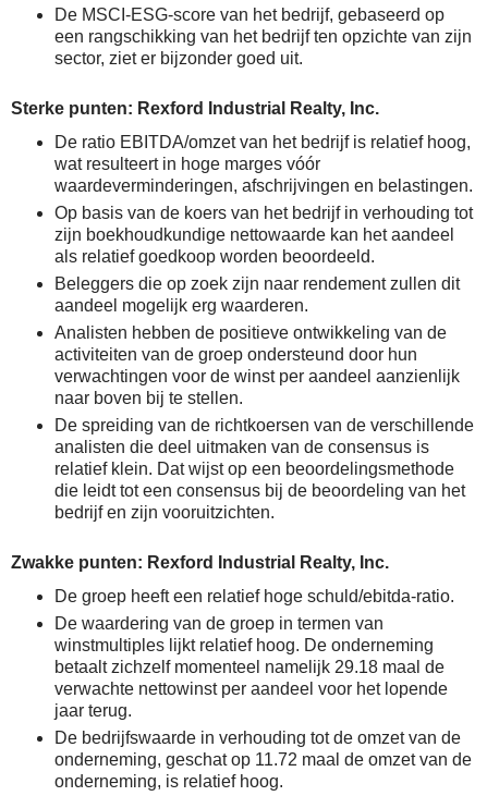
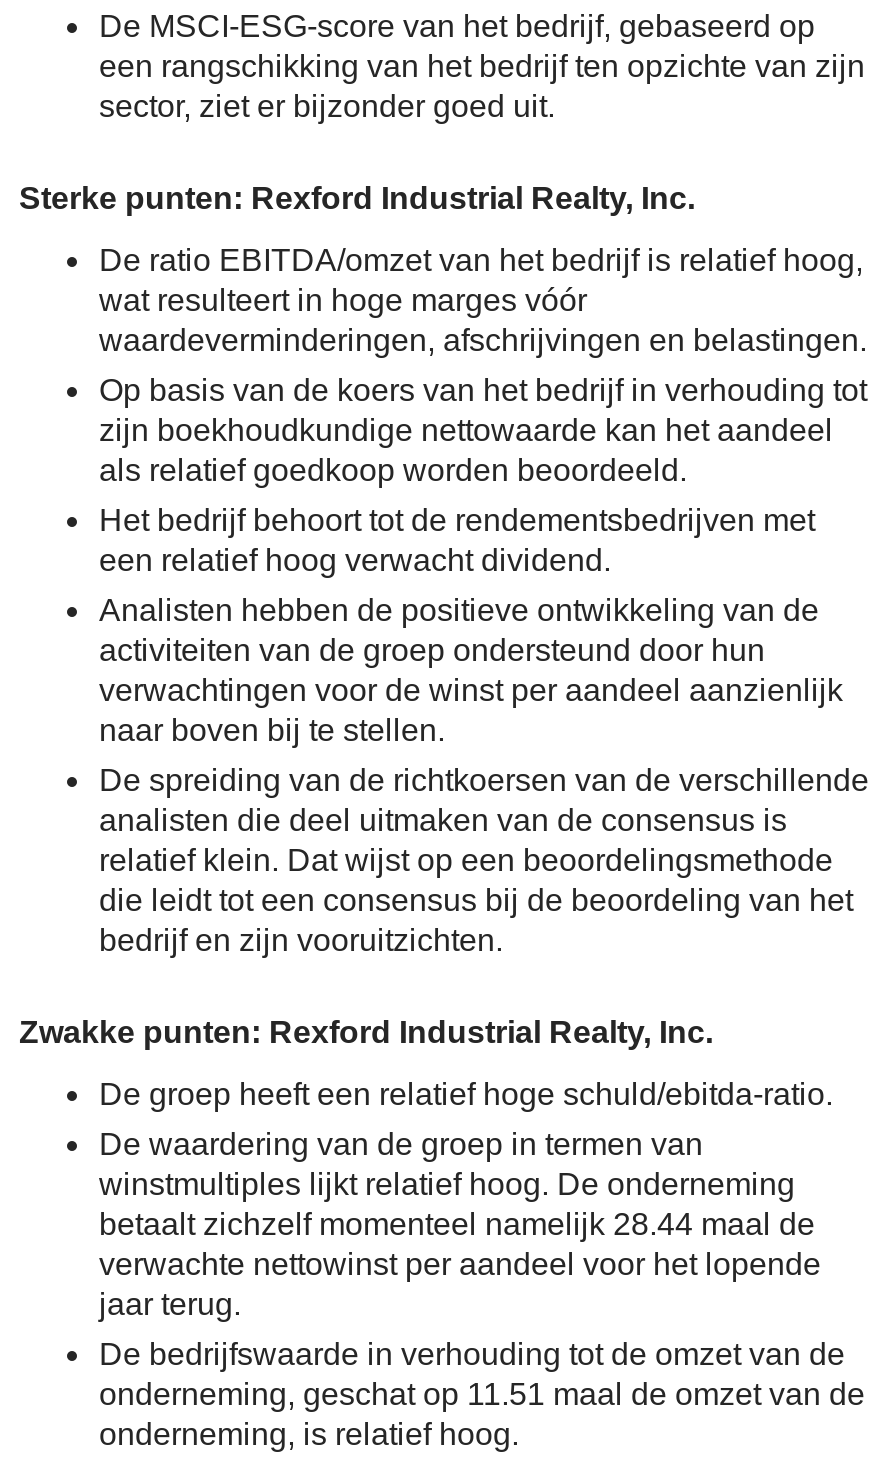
- Beleggers die op zoek zijn naar rendement zullen dit
- aandeel mogelijk erg waarderen.
+ Het bedrijf behoort tot de rendementsbedrijven met
+ een relatief hoog verwacht dividend.

- betaalt zichzelf momenteel namelijk 29.18 maal de
+ betaalt zichzelf momenteel namelijk 28.44 maal de

- onderneming, geschat op 11.72 maal de omzet van de
+ onderneming, geschat op 11.51 maal de omzet van de
